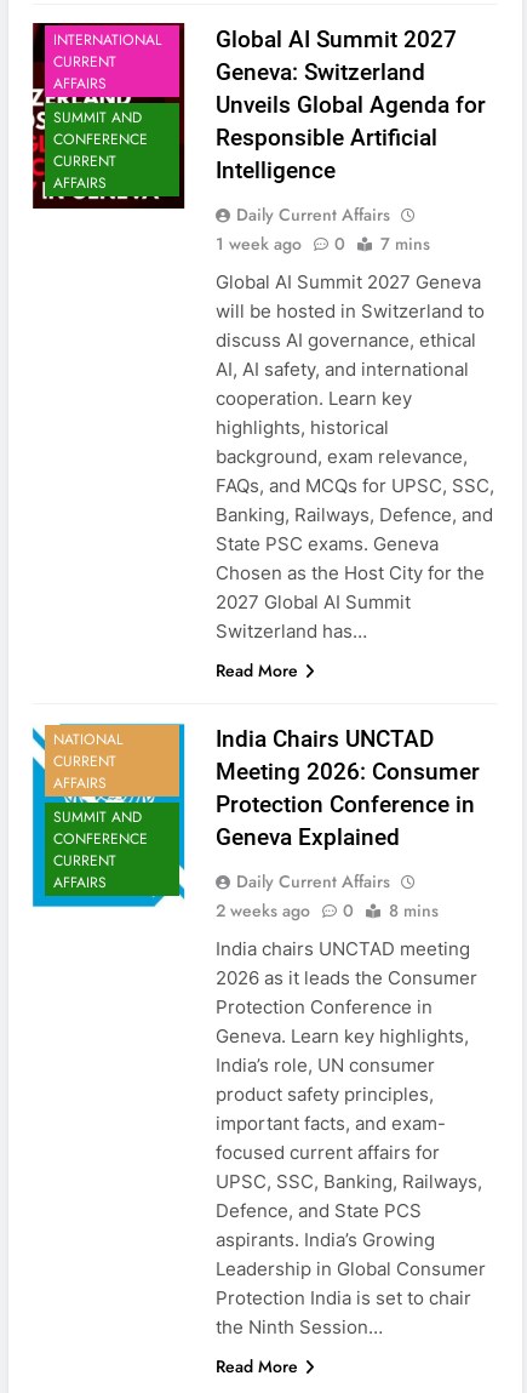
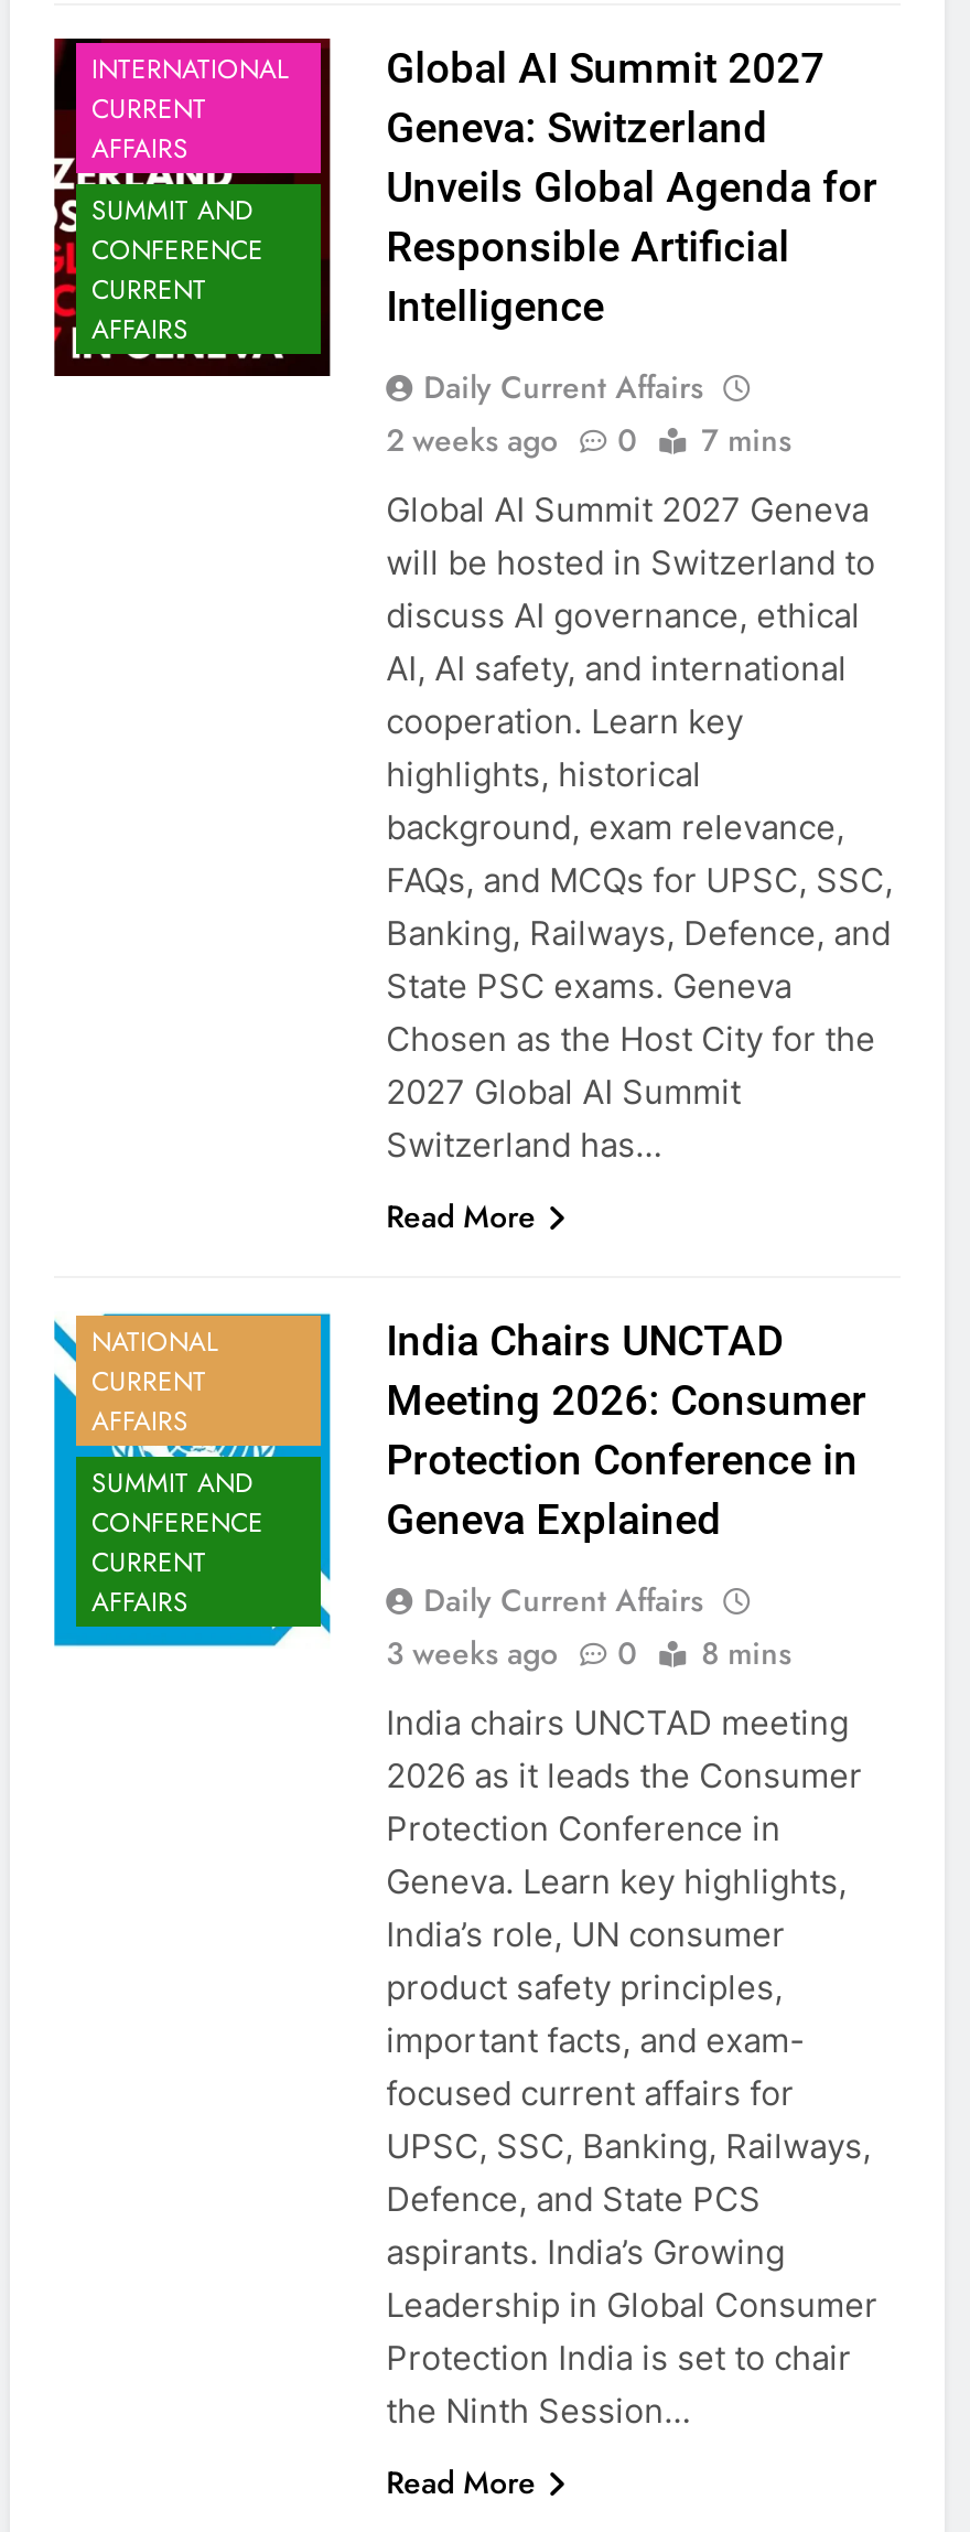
- 1 week ago 0 7 mins
+ 2 weeks ago 0 7 mins

- 2 weeks ago 0 8 mins
+ 3 weeks ago 0 8 mins
